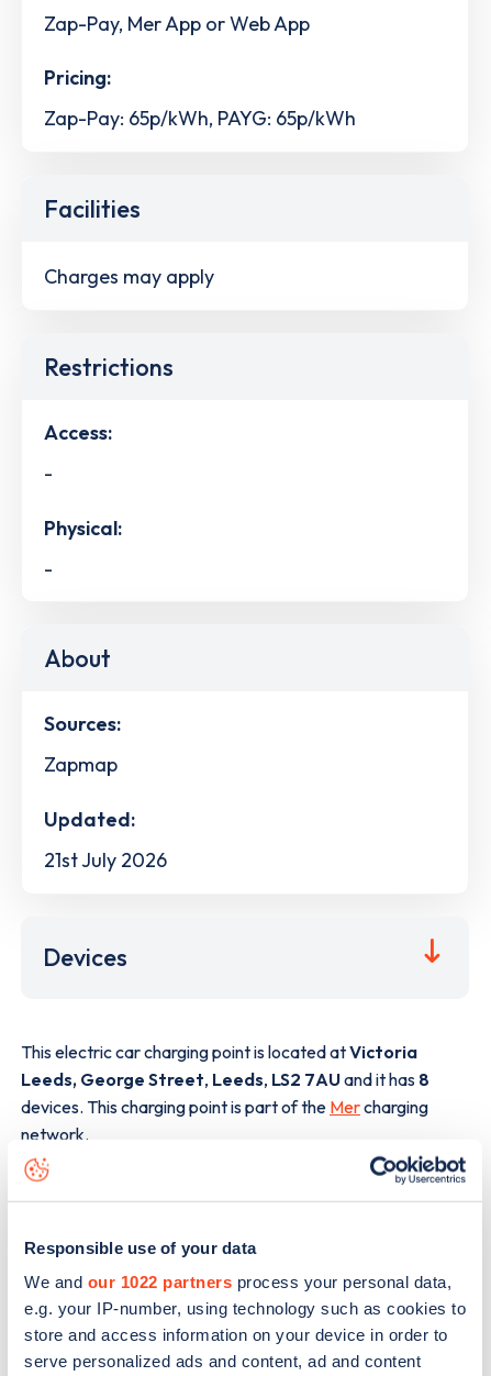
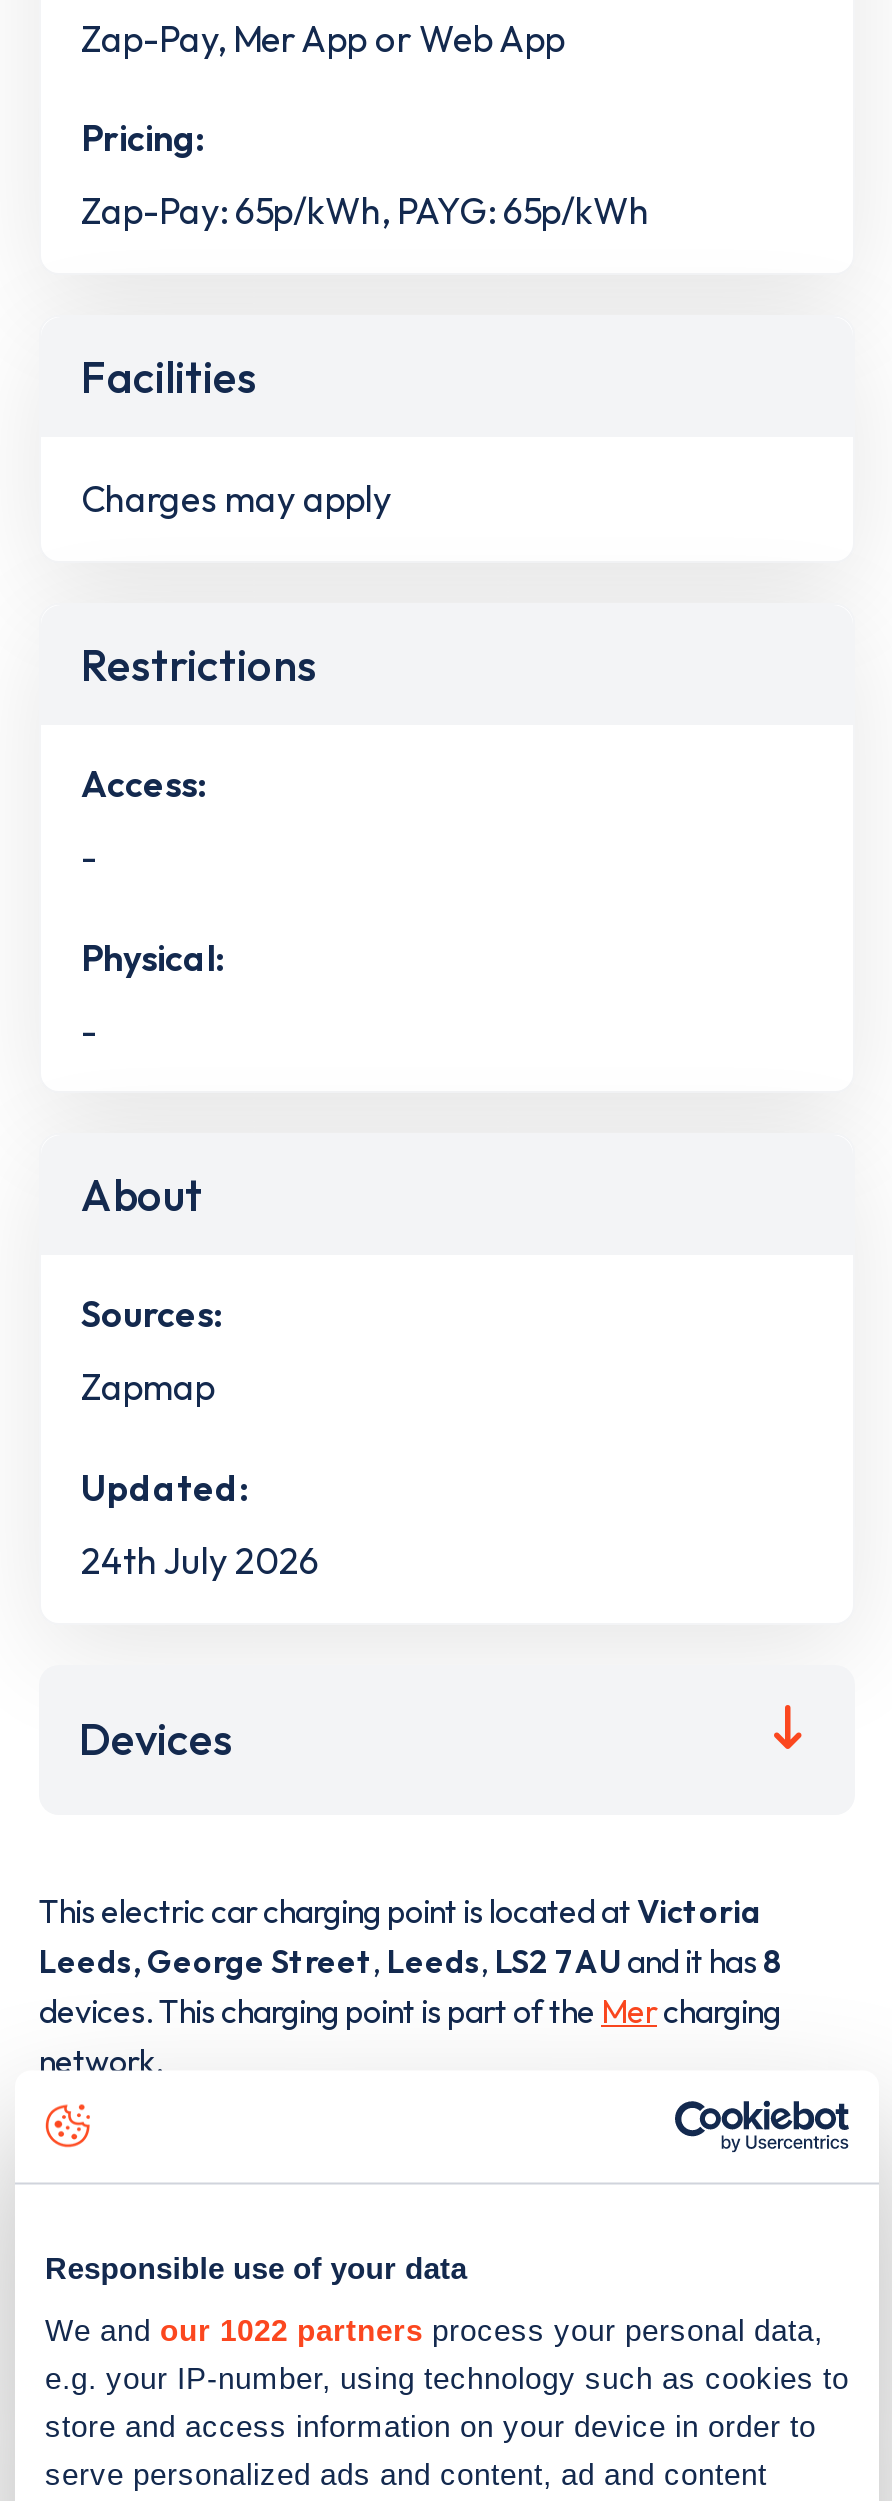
- 21st July 2026
+ 24th July 2026
